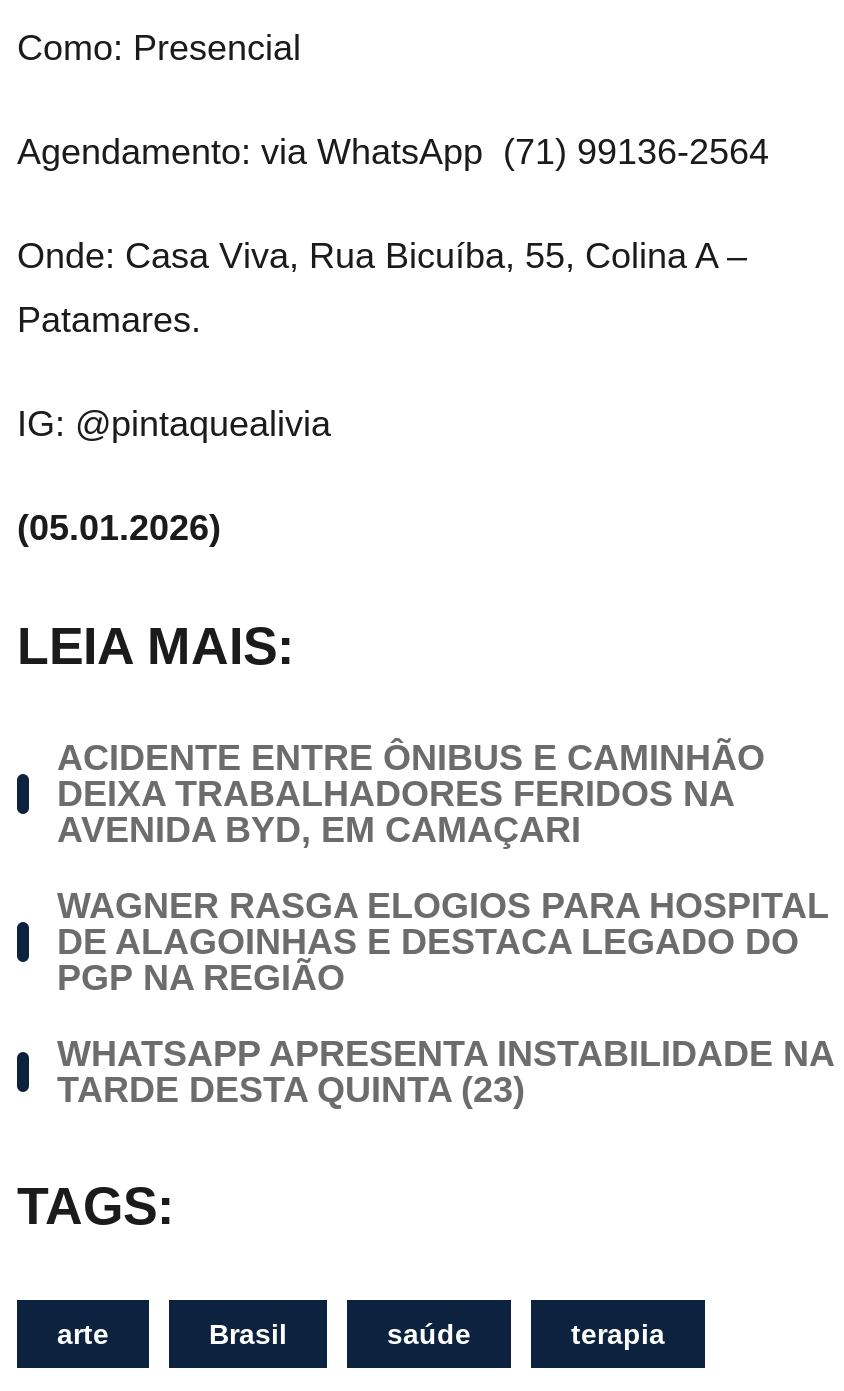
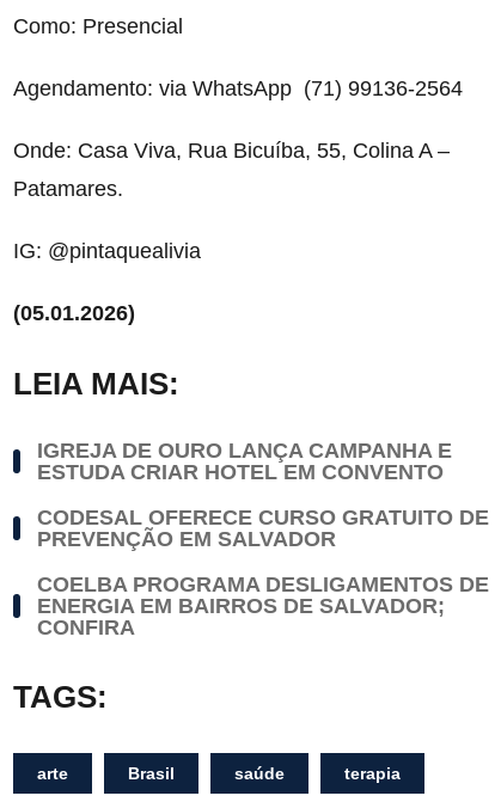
- ACIDENTE ENTRE ÔNIBUS E CAMINHÃO
- DEIXA TRABALHADORES FERIDOS NA
- AVENIDA BYD, EM CAMAÇARI
+ IGREJA DE OURO LANÇA CAMPANHA E
+ ESTUDA CRIAR HOTEL EM CONVENTO

- WAGNER RASGA ELOGIOS PARA HOSPITAL
- DE ALAGOINHAS E DESTACA LEGADO DO
- PGP NA REGIÃO
+ CODESAL OFERECE CURSO GRATUITO DE
+ PREVENÇÃO EM SALVADOR

- WHATSAPP APRESENTA INSTABILIDADE NA
- TARDE DESTA QUINTA (23)
+ COELBA PROGRAMA DESLIGAMENTOS DE
+ ENERGIA EM BAIRROS DE SALVADOR;
+ CONFIRA
